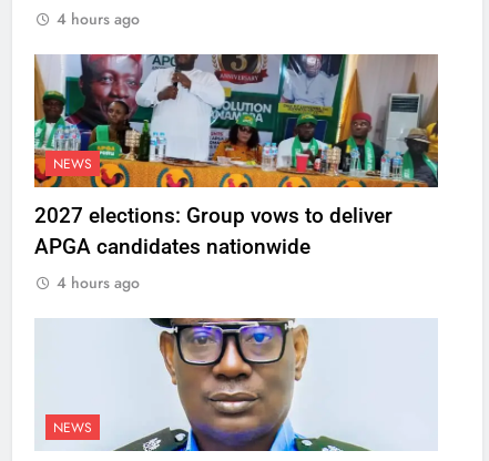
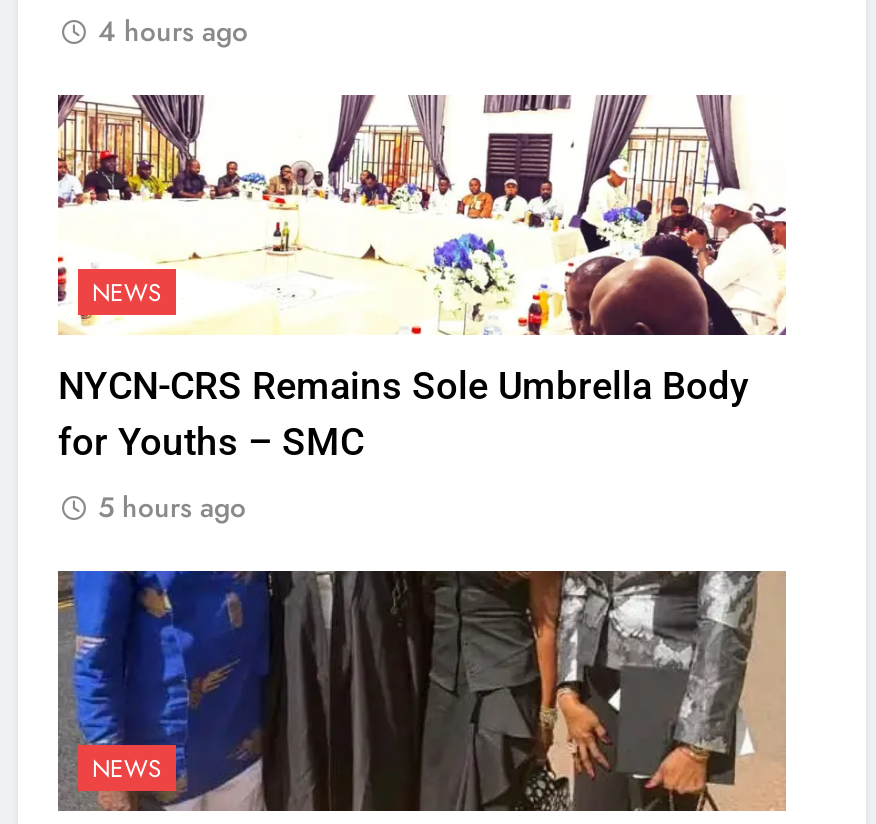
- [image]
- 2027 elections: Group vows to deliver
- APGA candidates nationwide
+ [image]
+ NYCN-CRS Remains Sole Umbrella Body
+ for Youths – SMC

- 4 hours ago
+ 5 hours ago

- [image]
+ [image]
